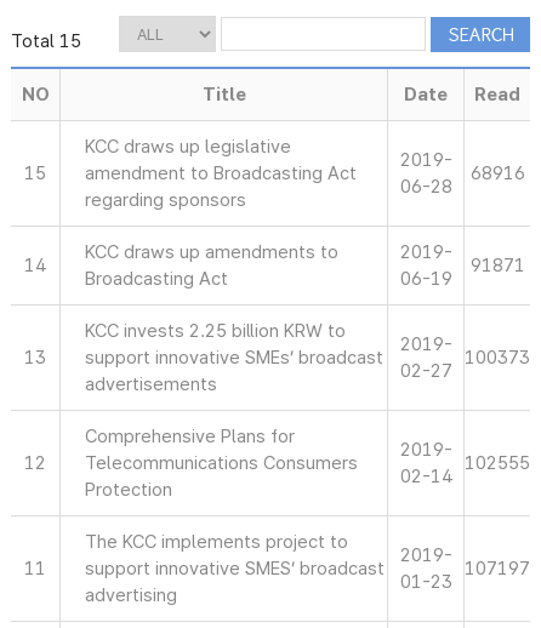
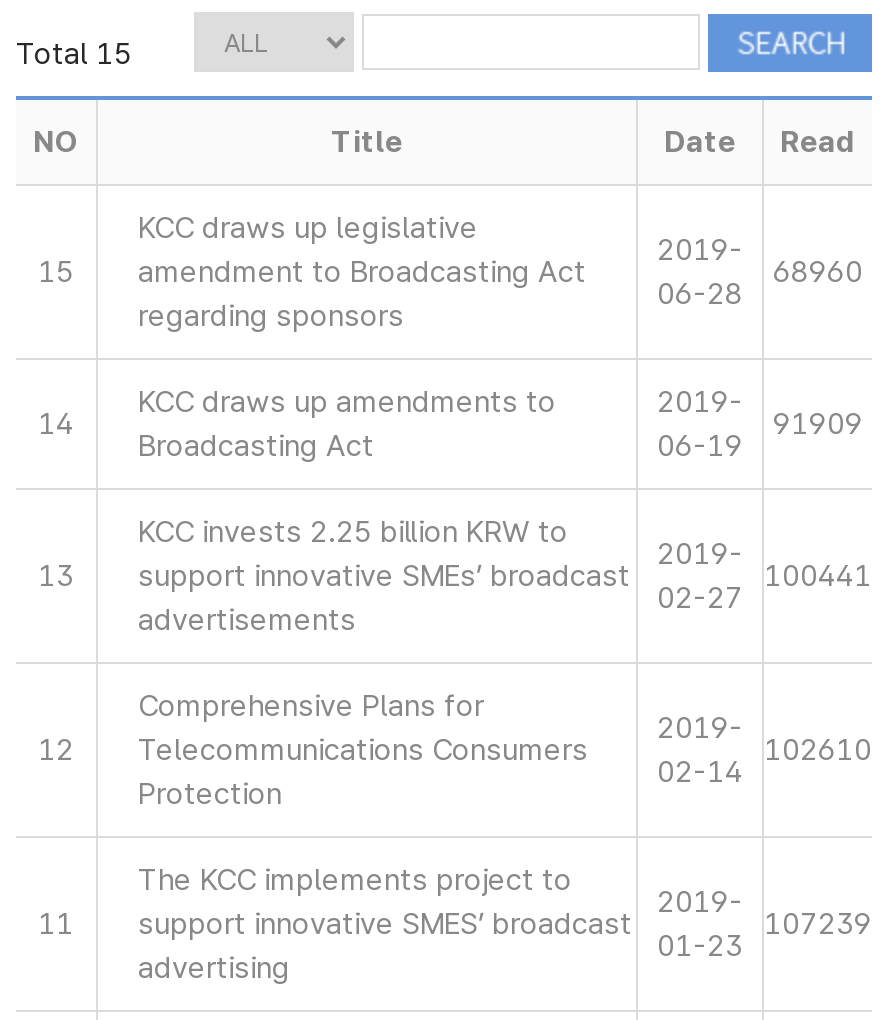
- 68916
+ 68960

- 91871
+ 91909

- 100373
+ 100441

- 102555
+ 102610

- 107197
+ 107239
